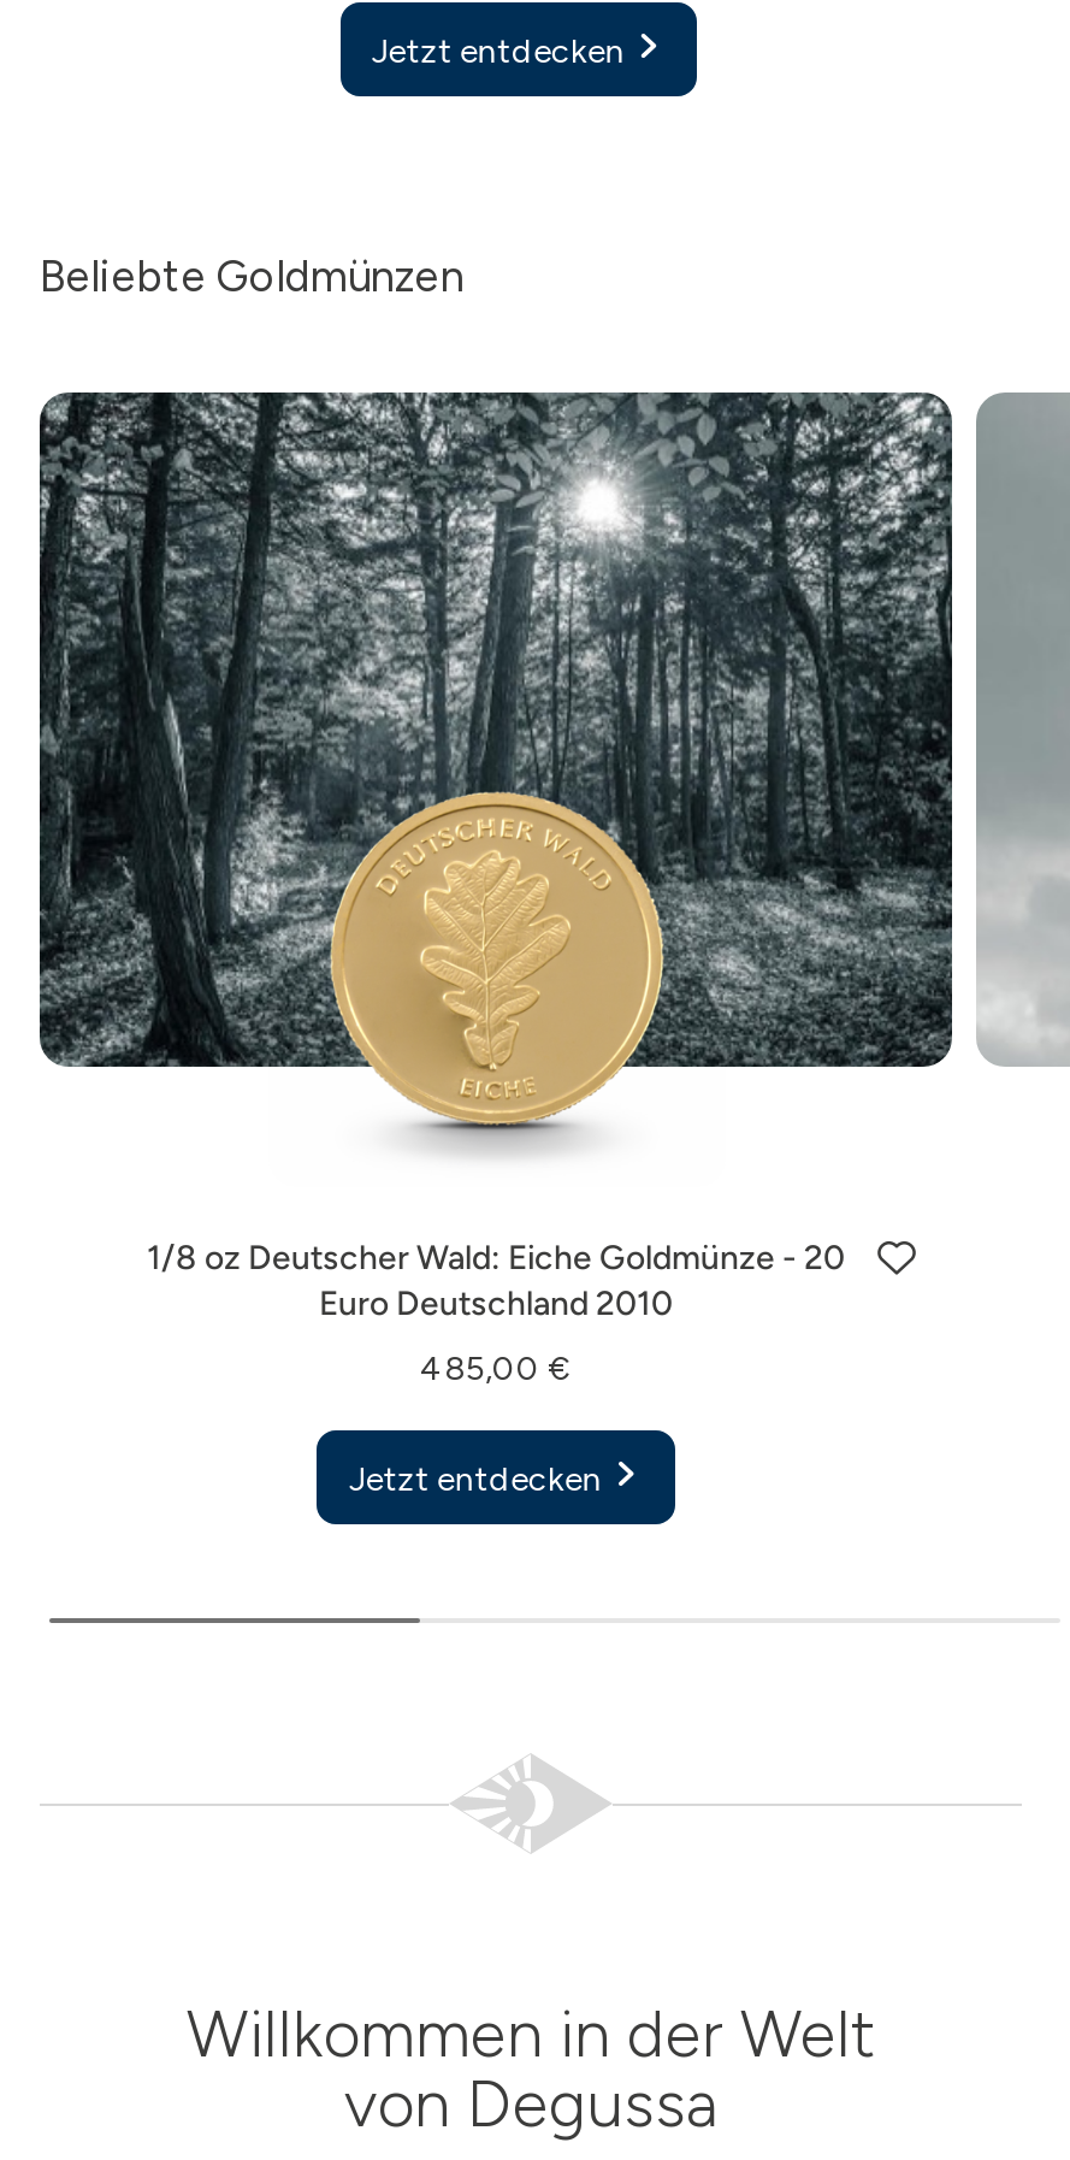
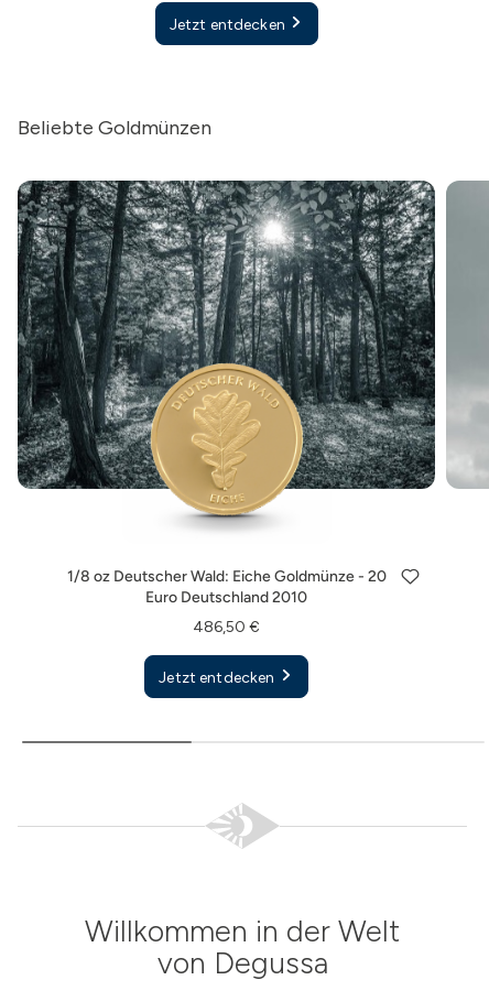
- 485,00 €
+ 486,50 €
